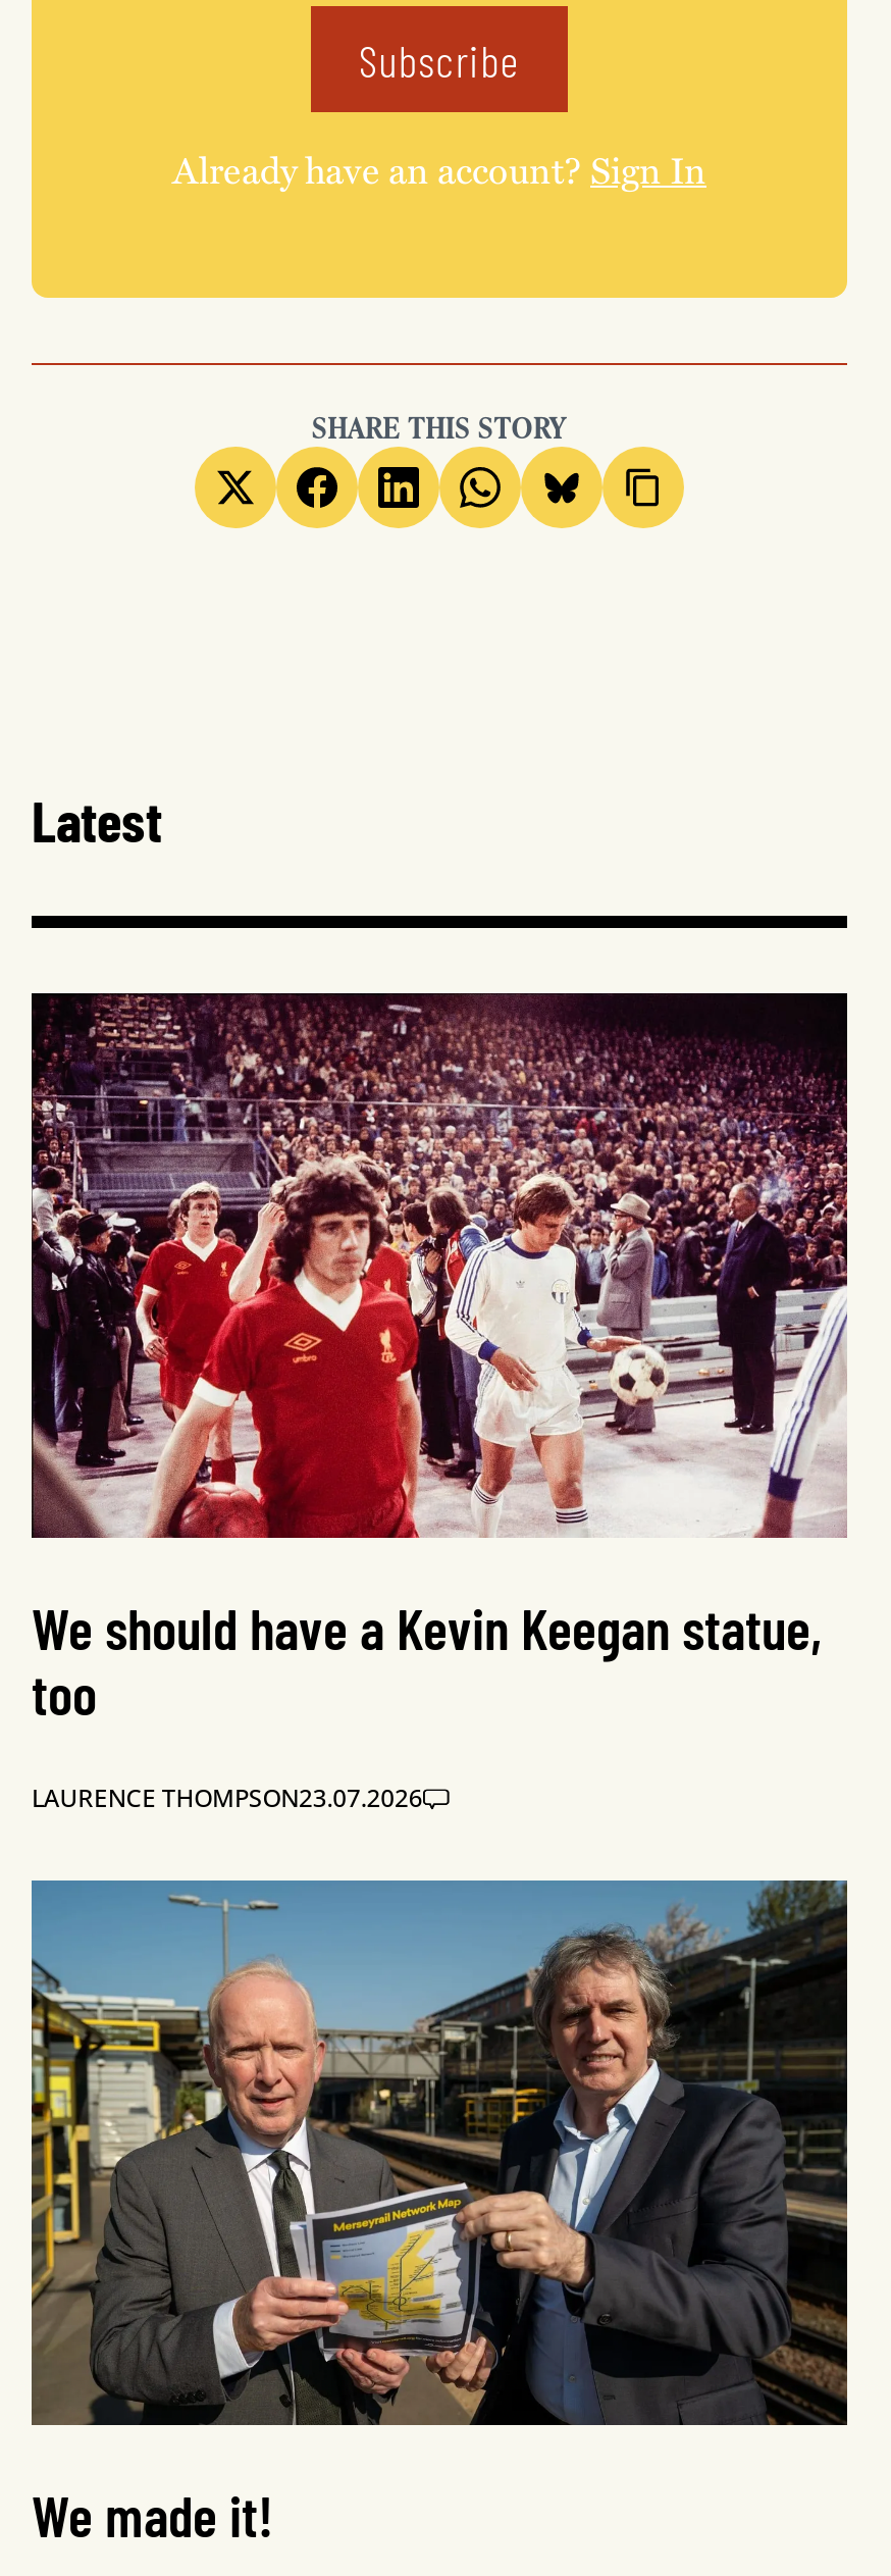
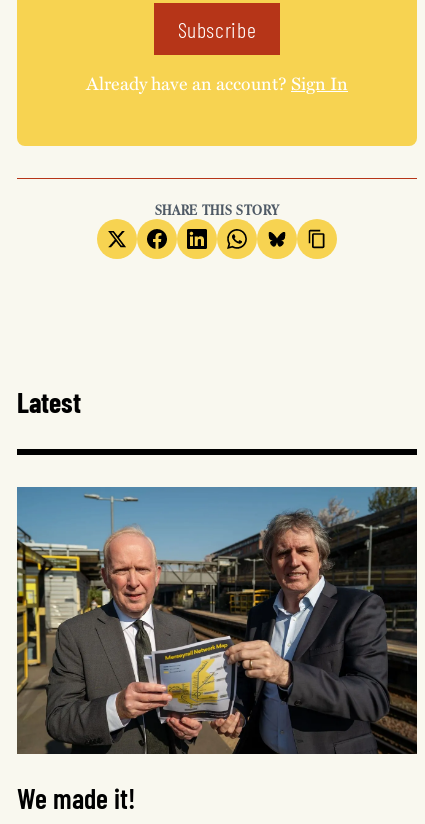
- [image]
- We should have a Kevin Keegan statue,
- too
- LAURENCE THOMPSON23.07.2026
